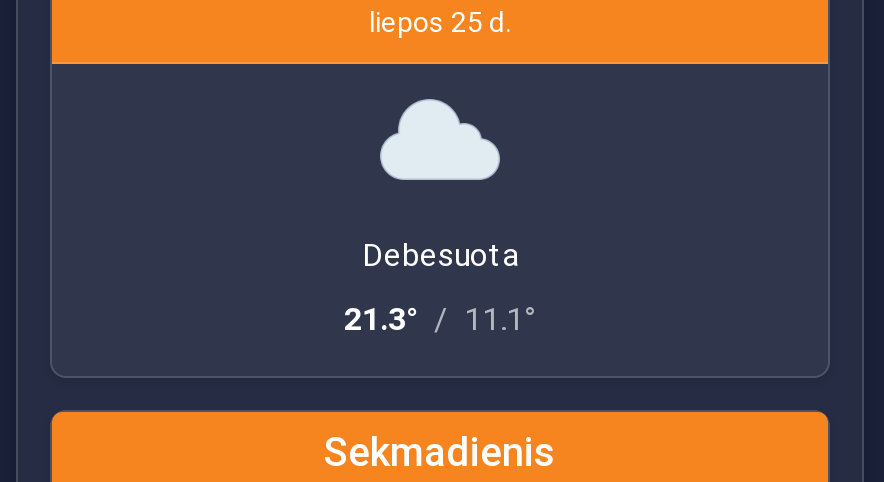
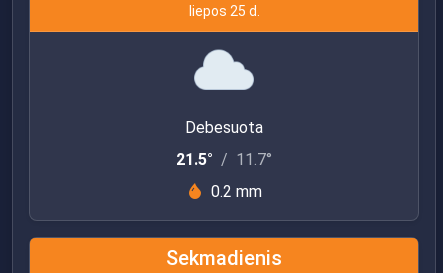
- 21.3° / 11.1°
+ 21.5° / 11.7°
+ 0.2 mm
